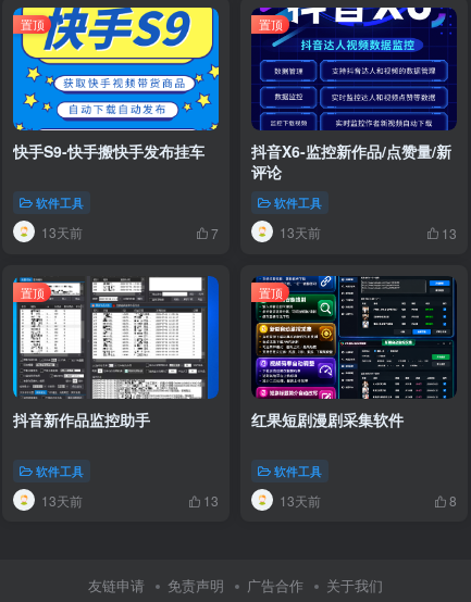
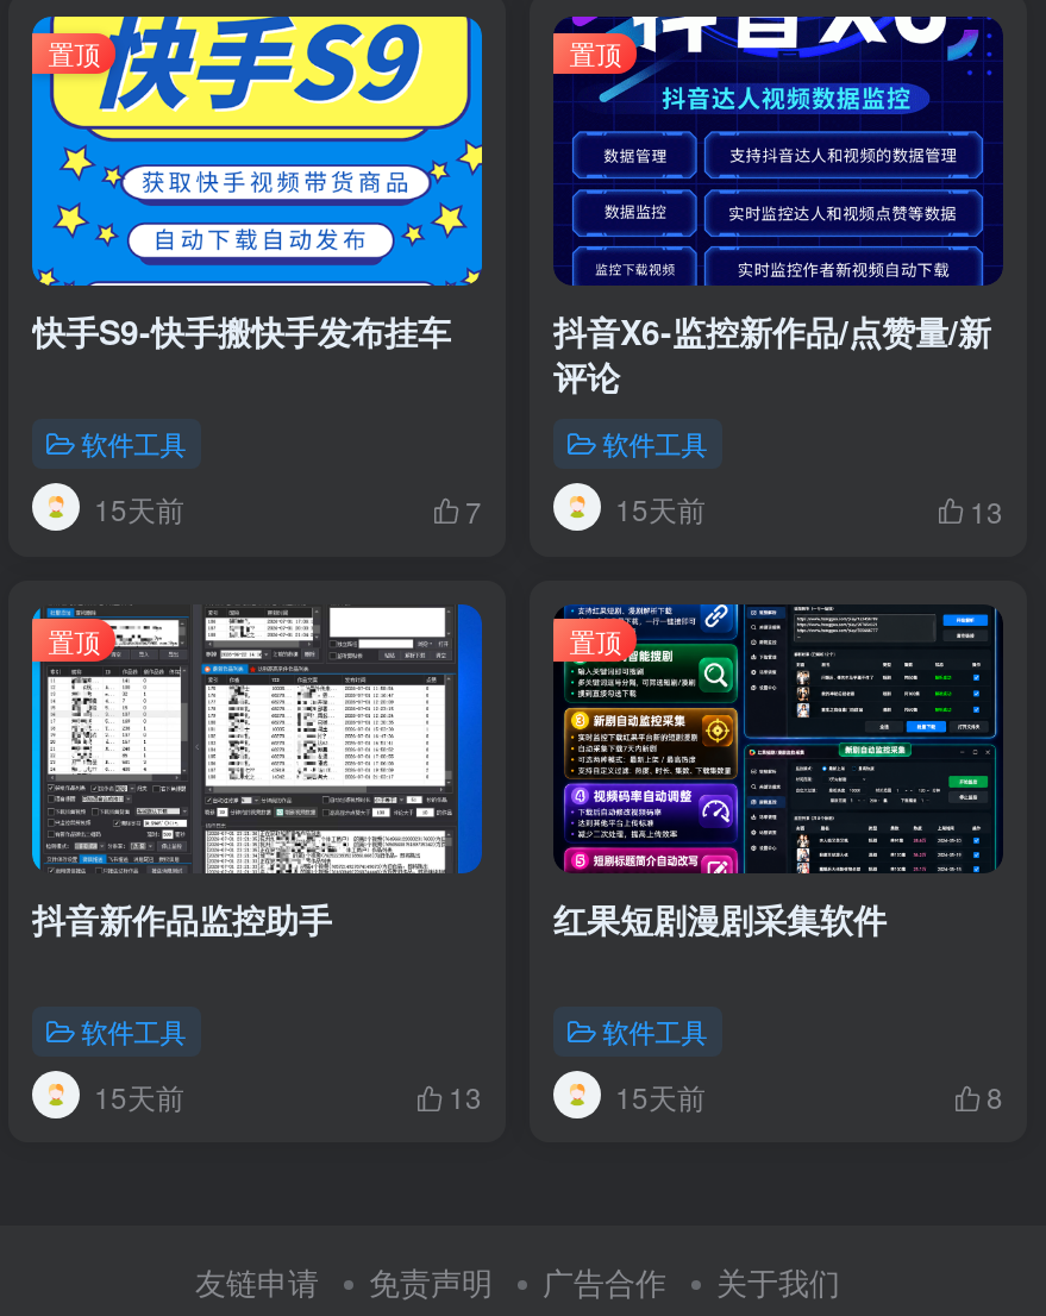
- 13天前
+ 15天前

- 13天前
+ 15天前

- 13天前
+ 15天前

- 13天前
+ 15天前
